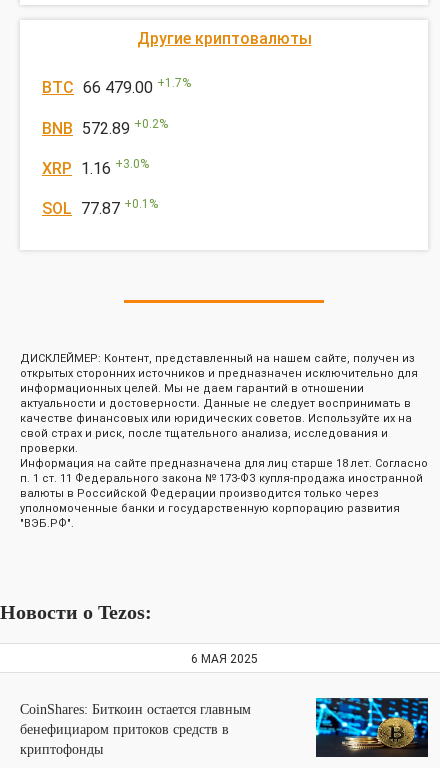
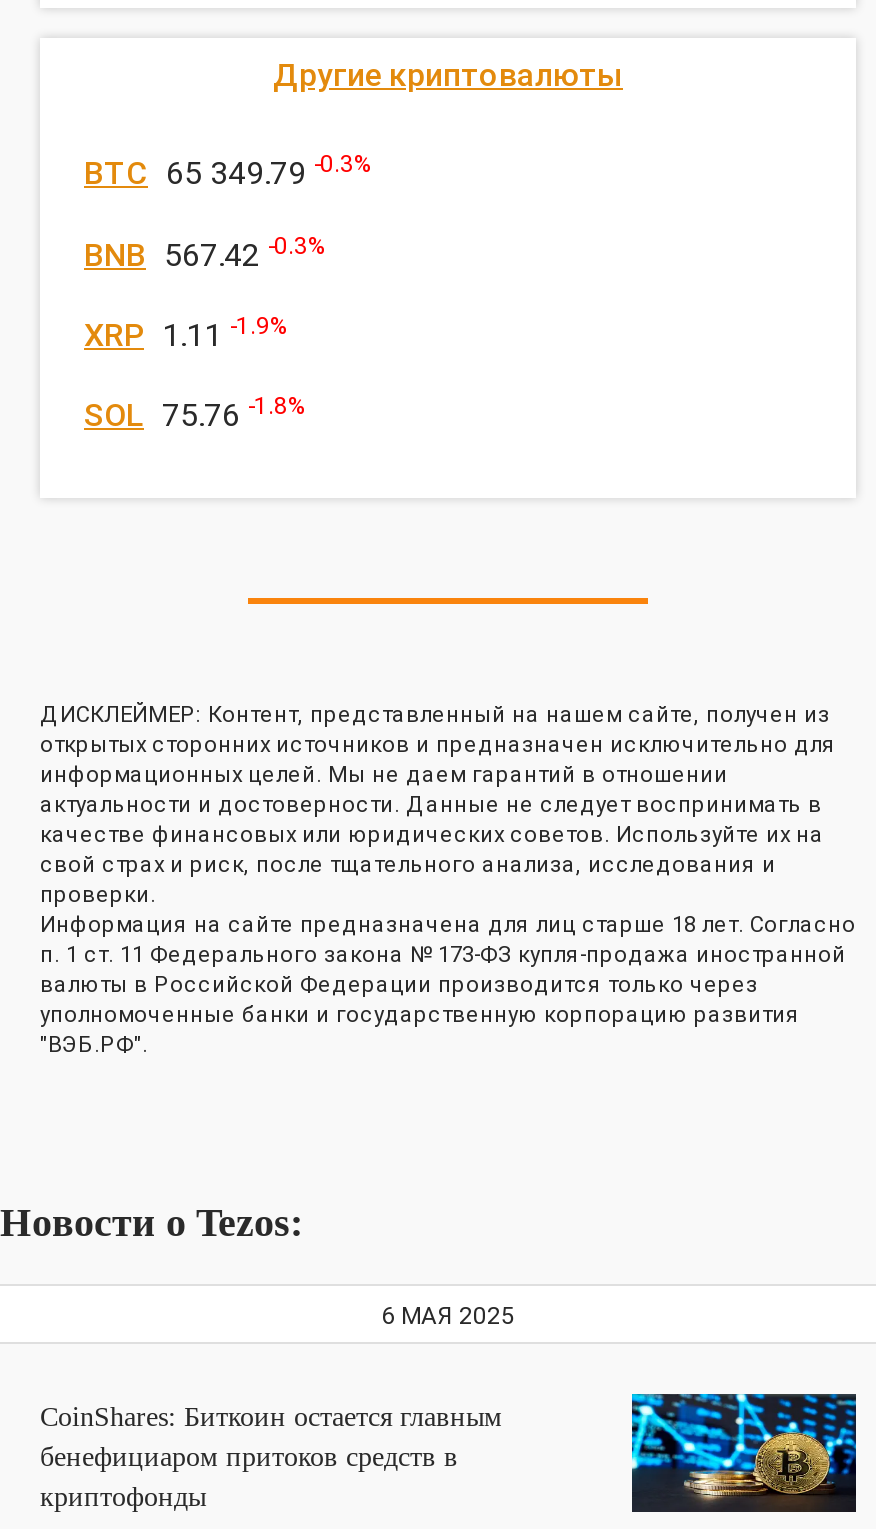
- BTC 66 479.00 + 1.7%
+ BTC 65 349.79 -0.3%

- BNB 572.89 +0.2%
+ BNB 567.42 -0.3%

- XRP 1.16 +3.0%
+ XRP 1.11 -1.9%

- SOL 77.87 +0.1%
+ SOL 75.76 -1.8%
